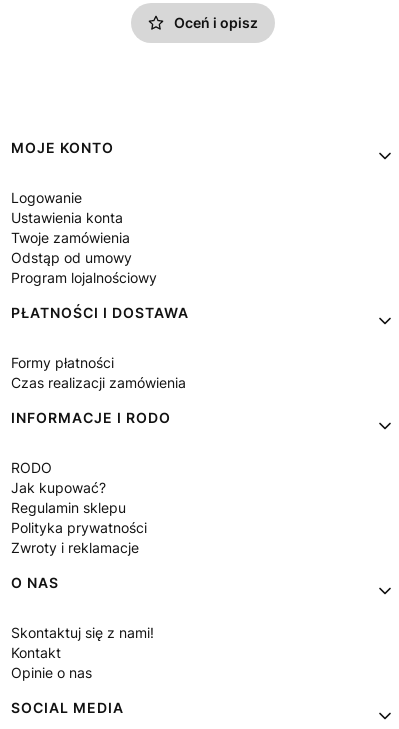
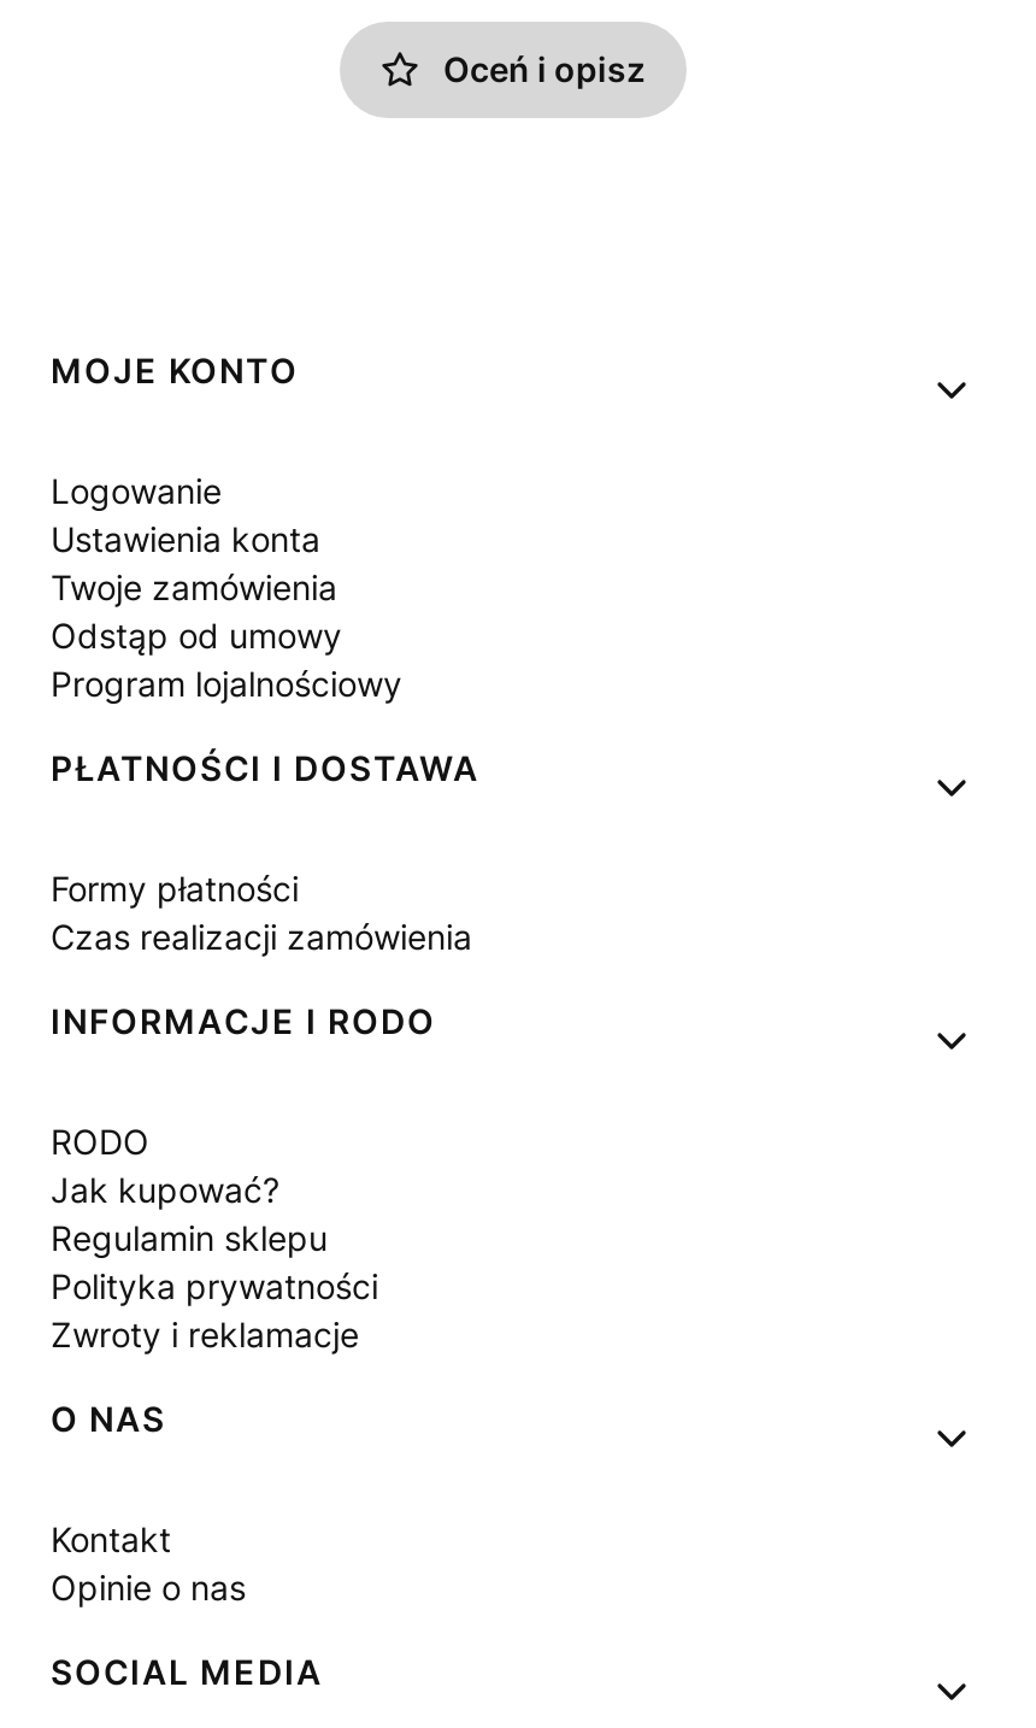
- Skontaktuj się z nami!
